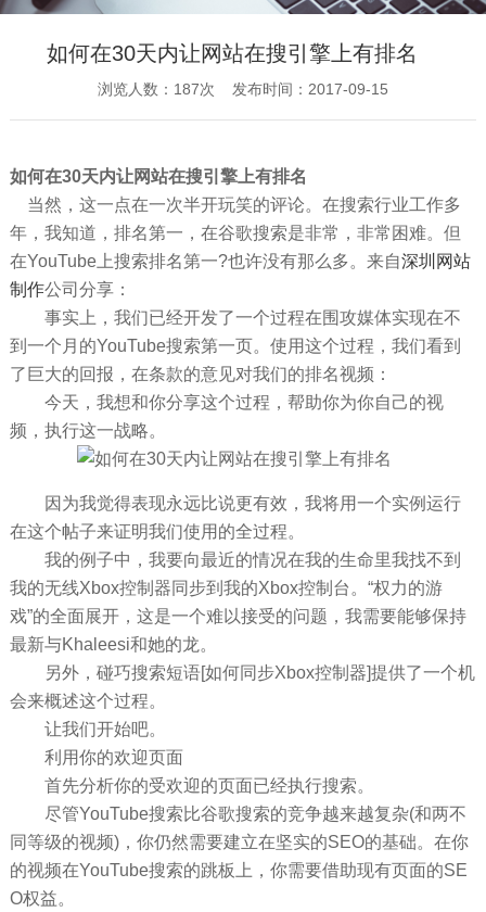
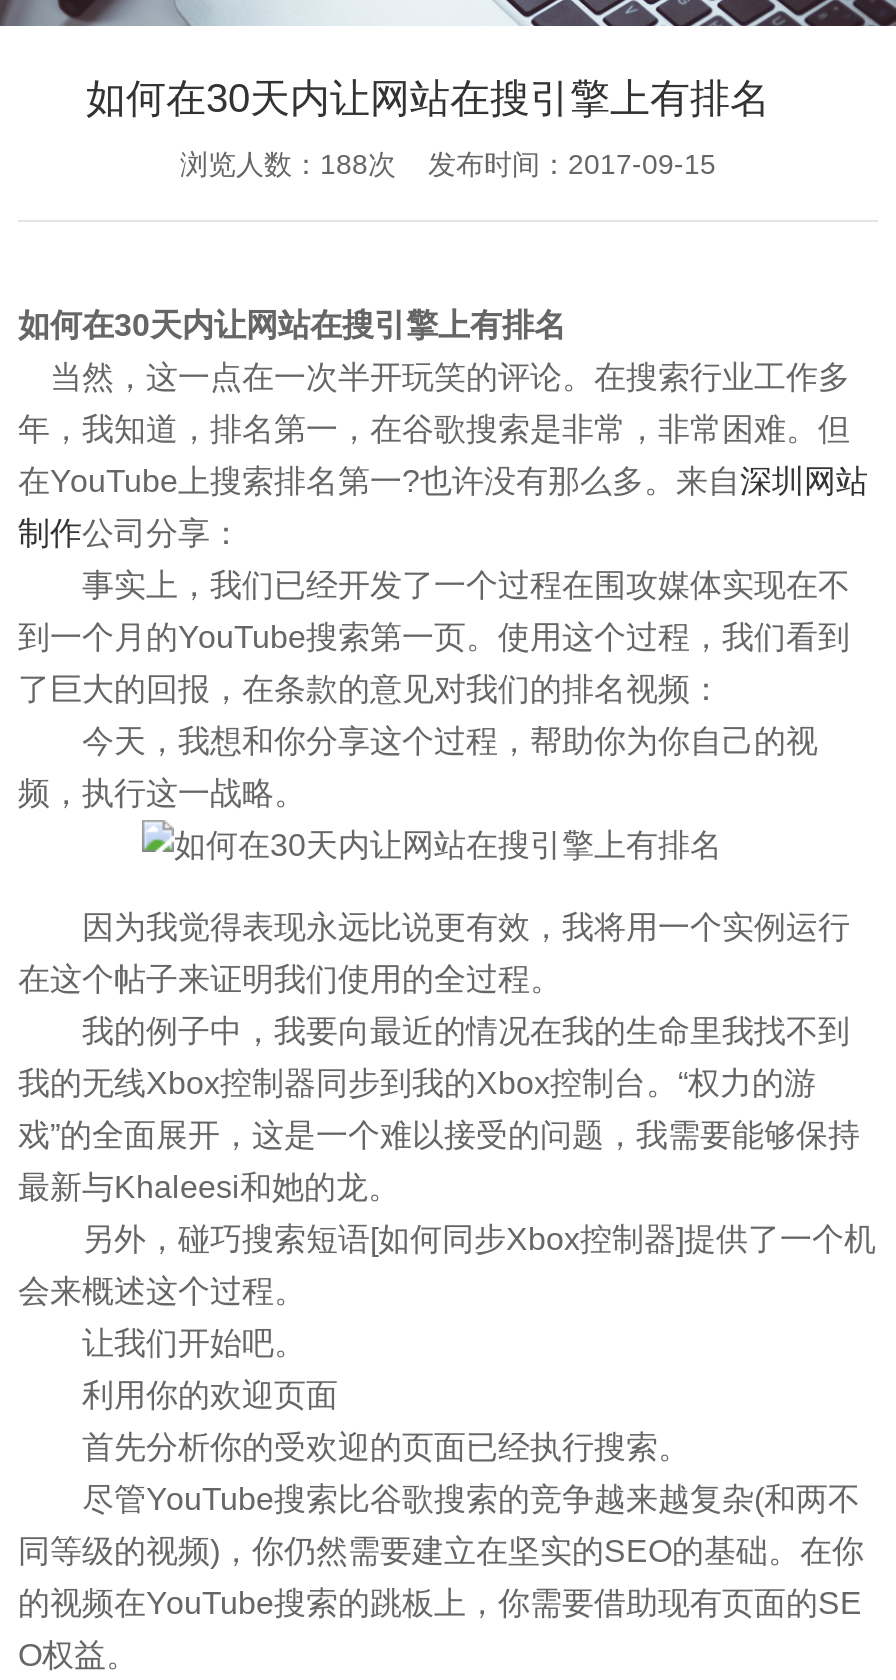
- 浏览人数：187次 发布时间：2017-09-15
+ 浏览人数：188次 发布时间：2017-09-15
